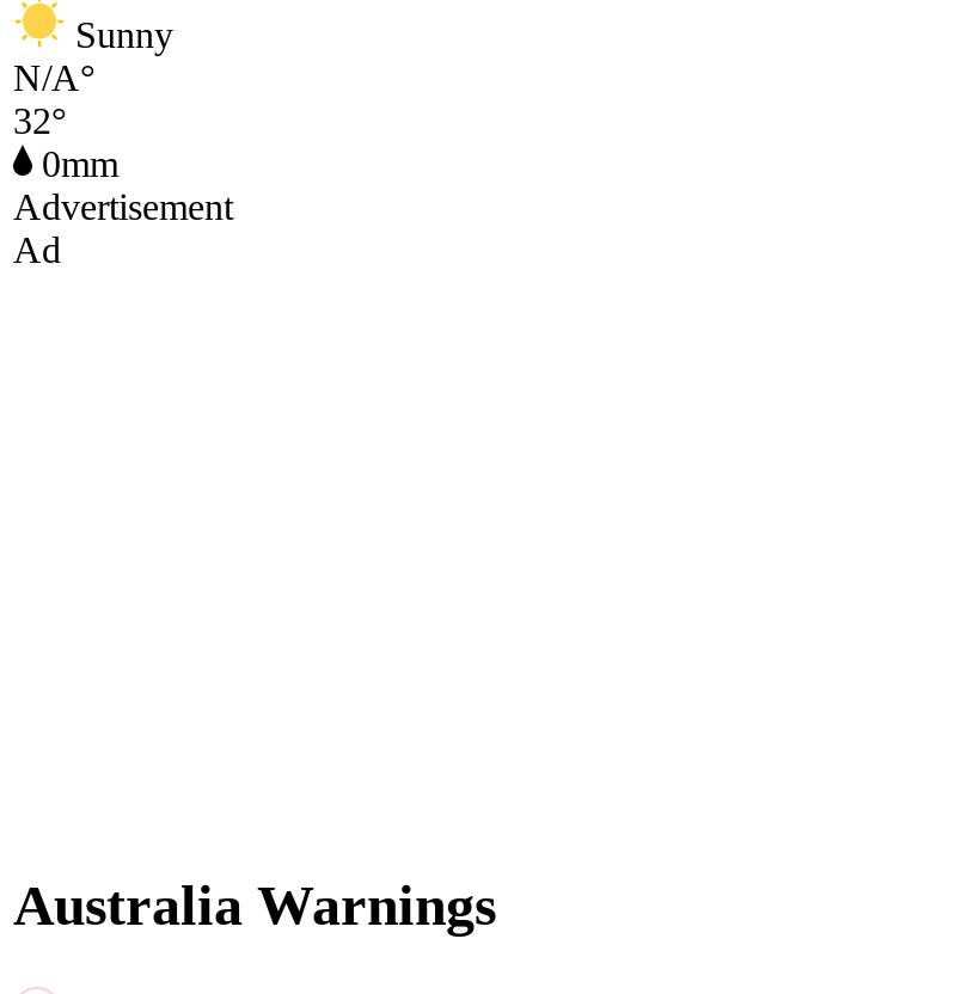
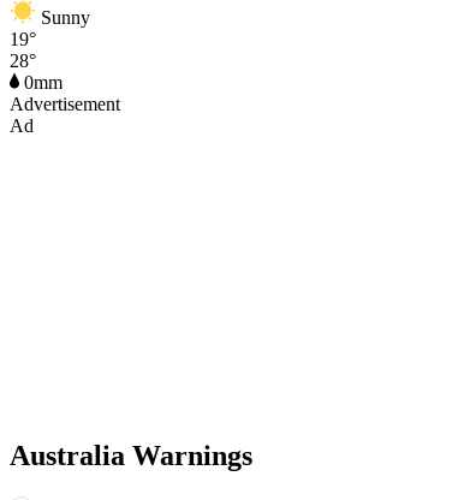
- N/A°
- 32°
+ 19°
+ 28°
